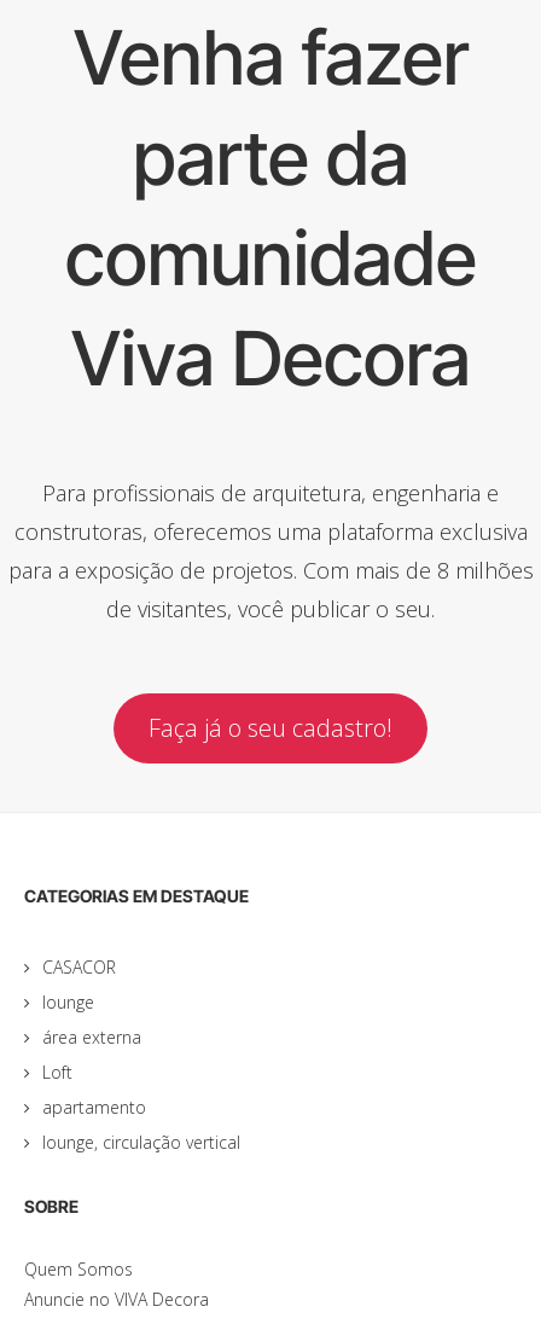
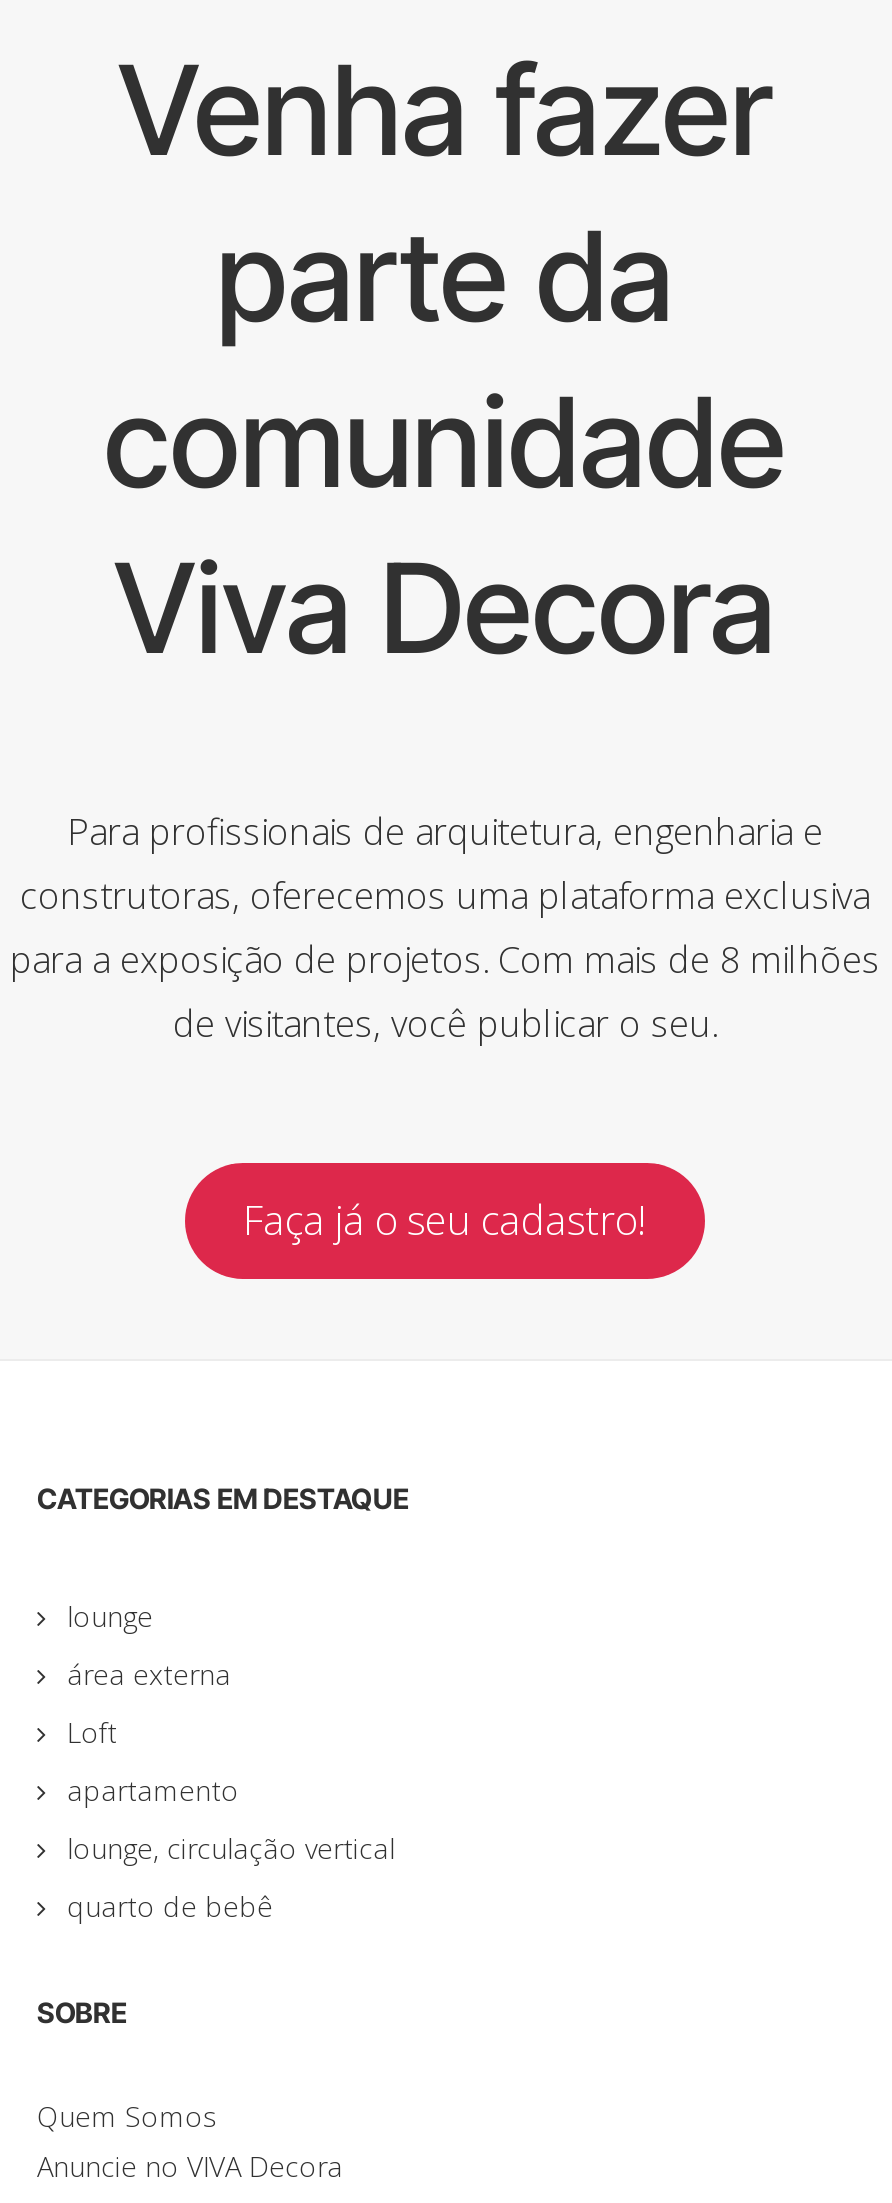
- CASACOR

moved up: lounge | área externa | Loft | apartamento | lounge, circulação vertical

+ quarto de bebê
